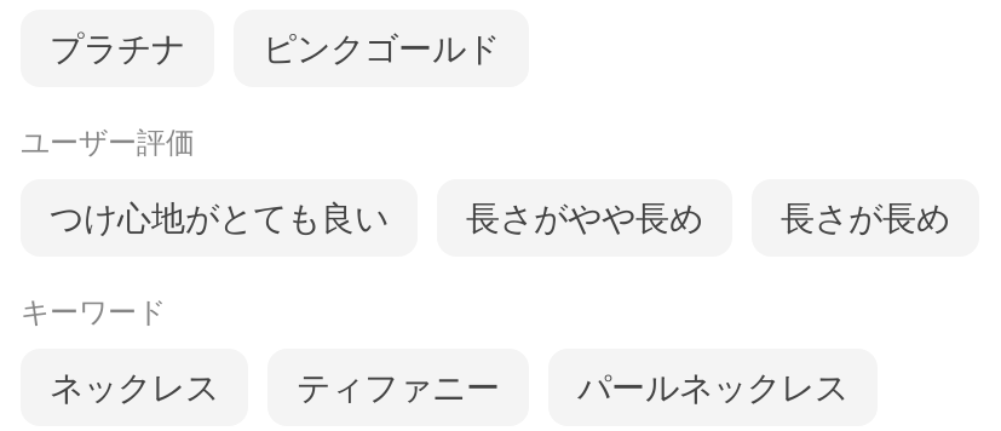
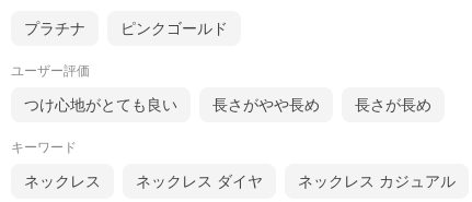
- ティファニー
- パールネックレス
+ ネックレス ダイヤ
+ ネックレス カジュアル
